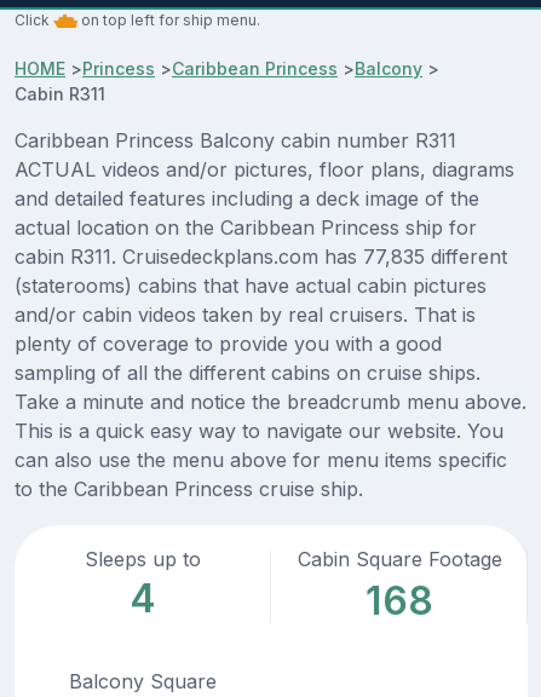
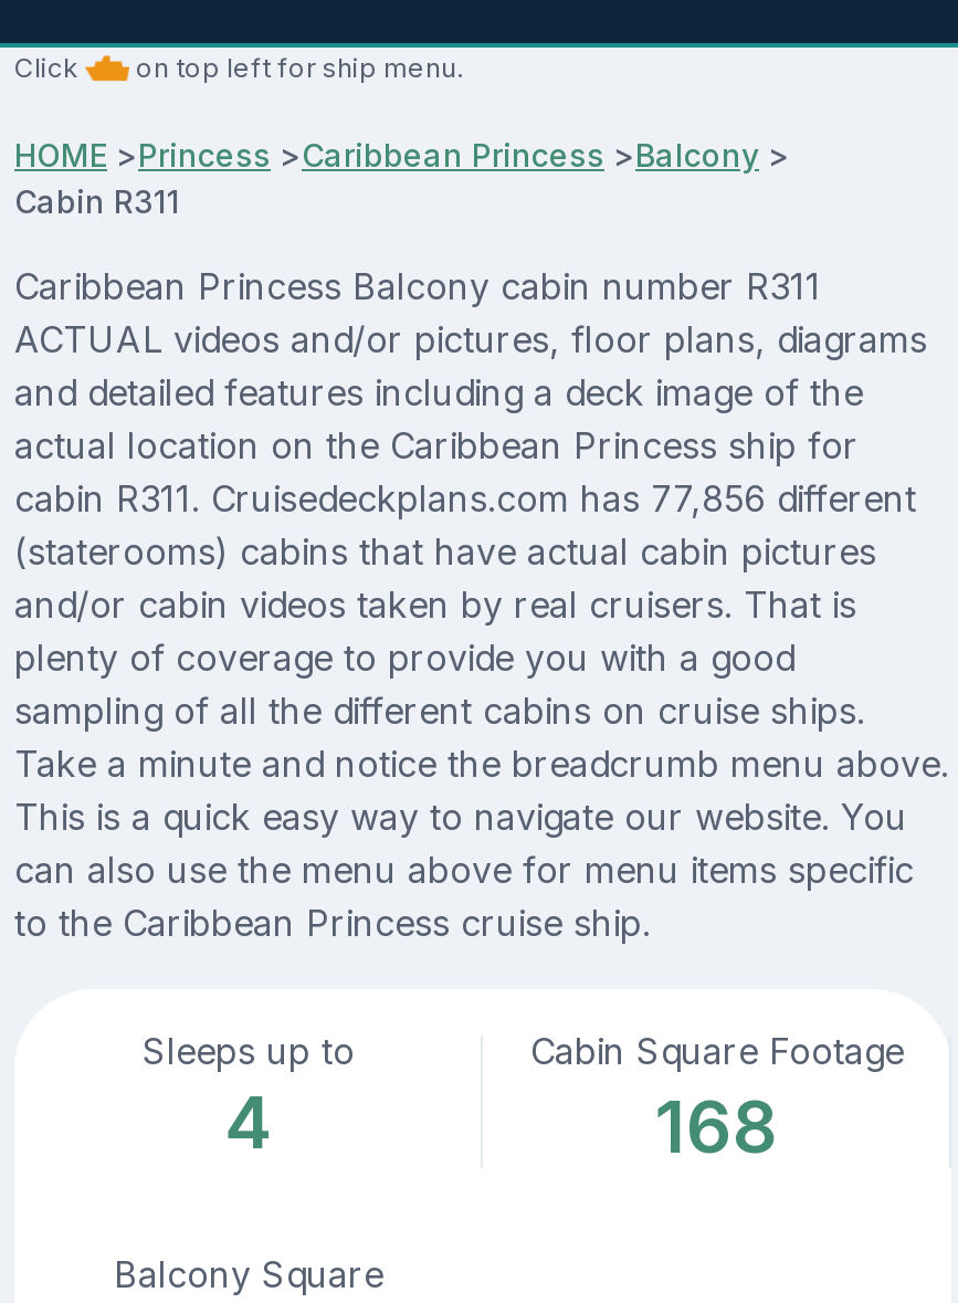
- cabin R311. Cruisedeckplans.com has 77,835 different
+ cabin R311. Cruisedeckplans.com has 77,856 different
